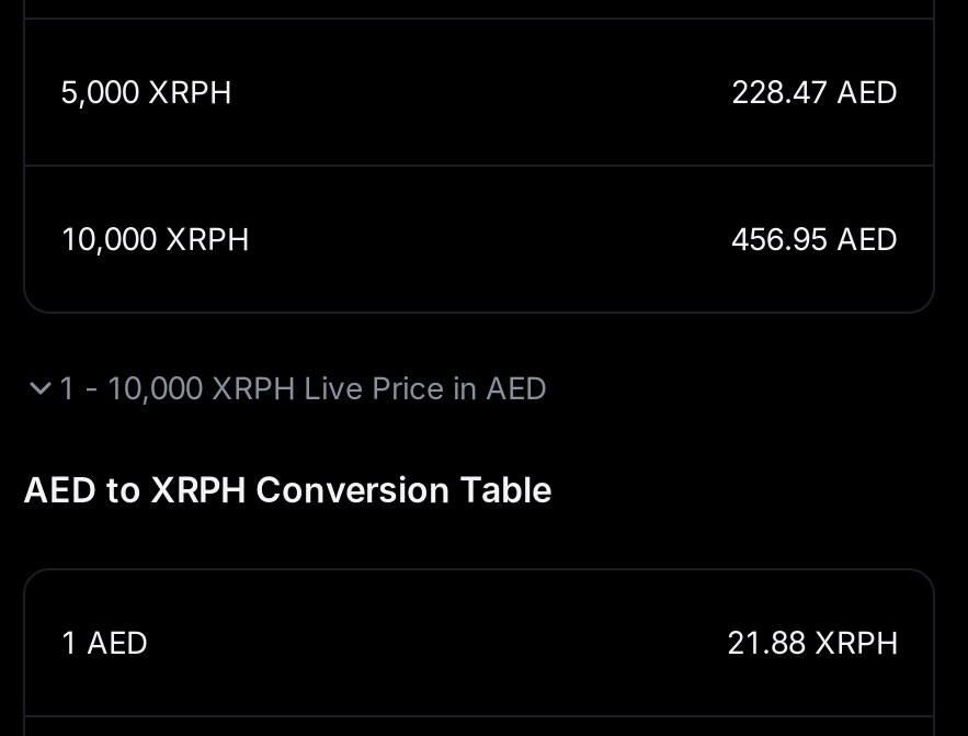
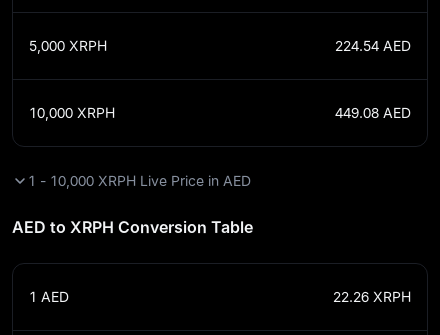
- 228.47 AED
+ 224.54 AED

- 456.95 AED
+ 449.08 AED

- 21.88 XRPH
+ 22.26 XRPH
